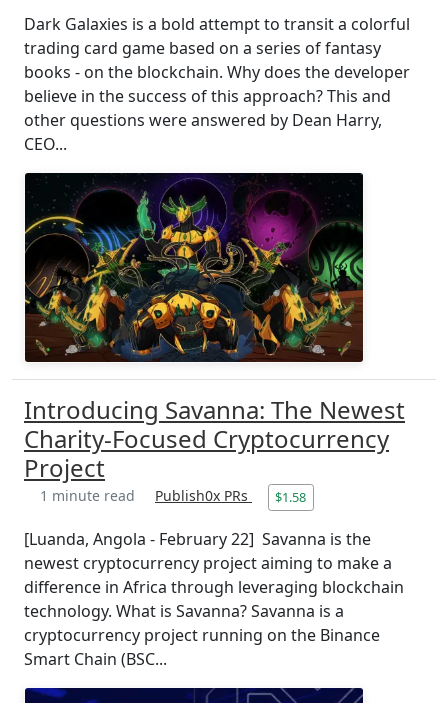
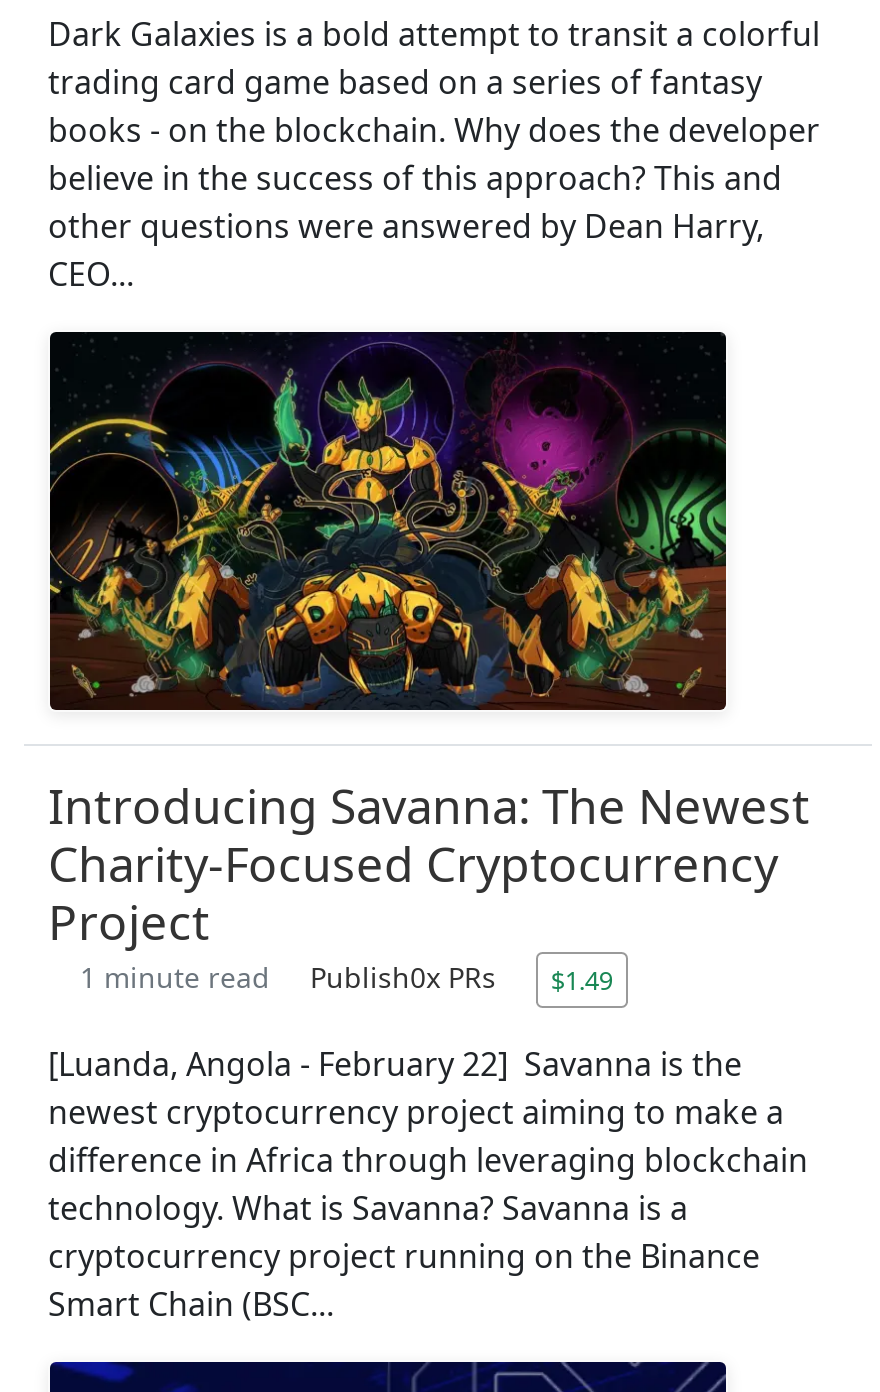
- 1 minute read Publish0x PRs $1.58
+ 1 minute read Publish0x PRs $1.49
